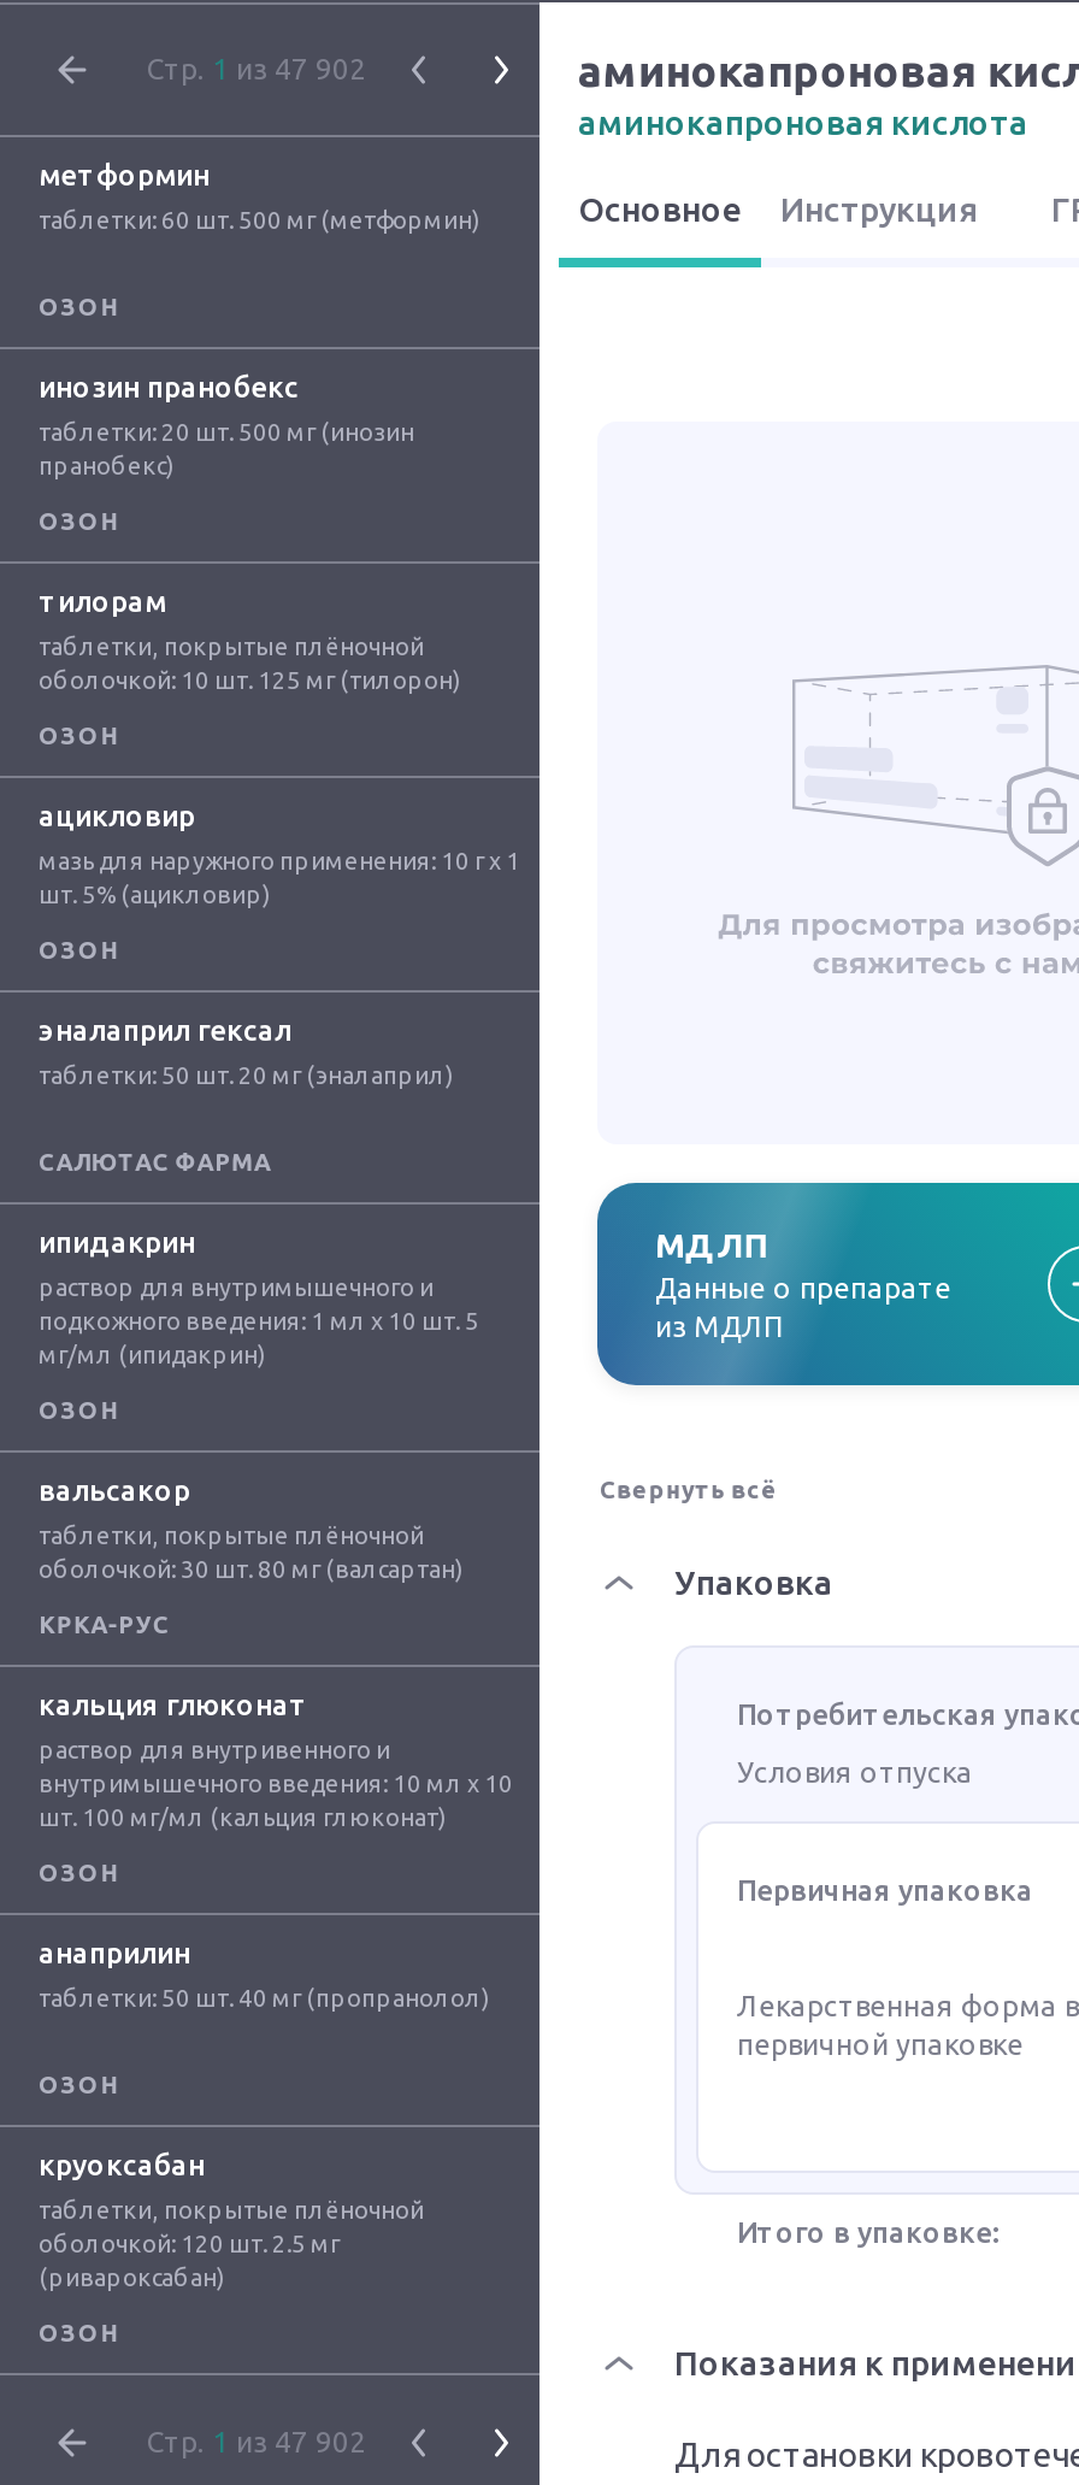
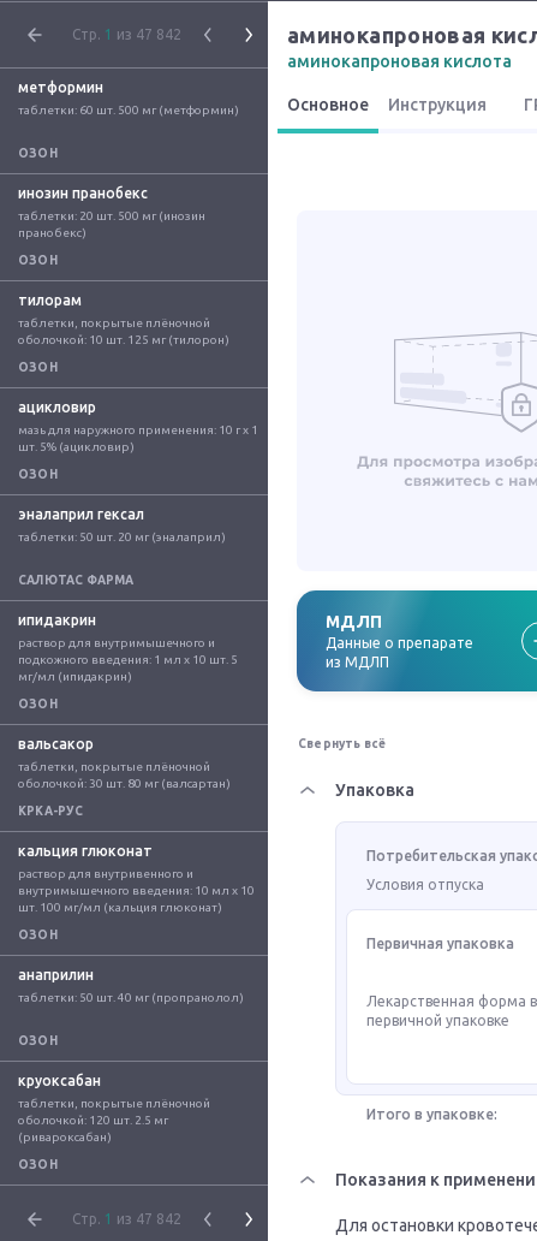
- Стр. 1 из 47 902
+ Стр. 1 из 47 842

- Стр. 1 из 47 902
+ Стр. 1 из 47 842
